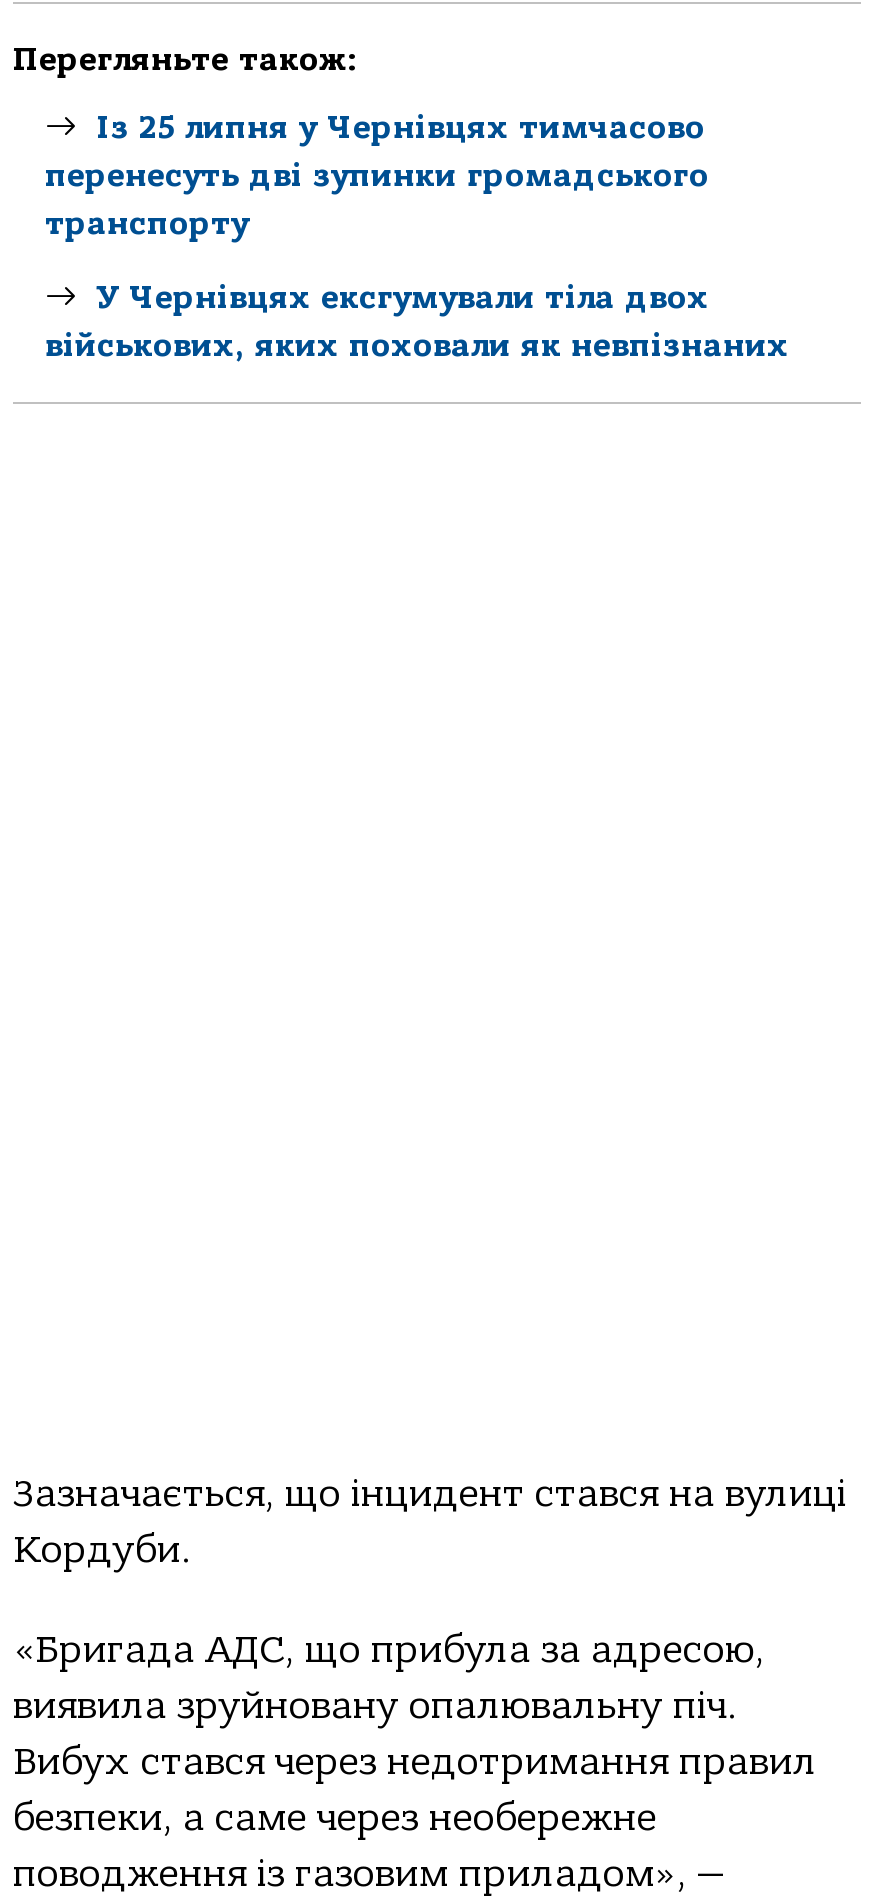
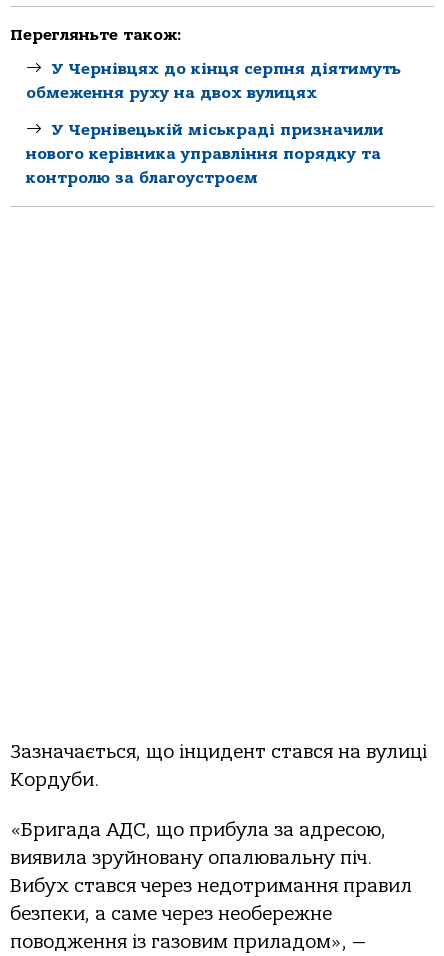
- Із 25 липня у Чернівцях тимчасово
- перенесуть дві зупинки громадського
- транспорту
+ У Чернівцях до кінця серпня діятимуть
+ обмеження руху на двох вулицях

- У Чернівцях ексгумували тіла двох
- військових, яких поховали як невпізнаних
+ У Чернівецькій міськраді призначили
+ нового керівника управління порядку та
+ контролю за благоустроєм
